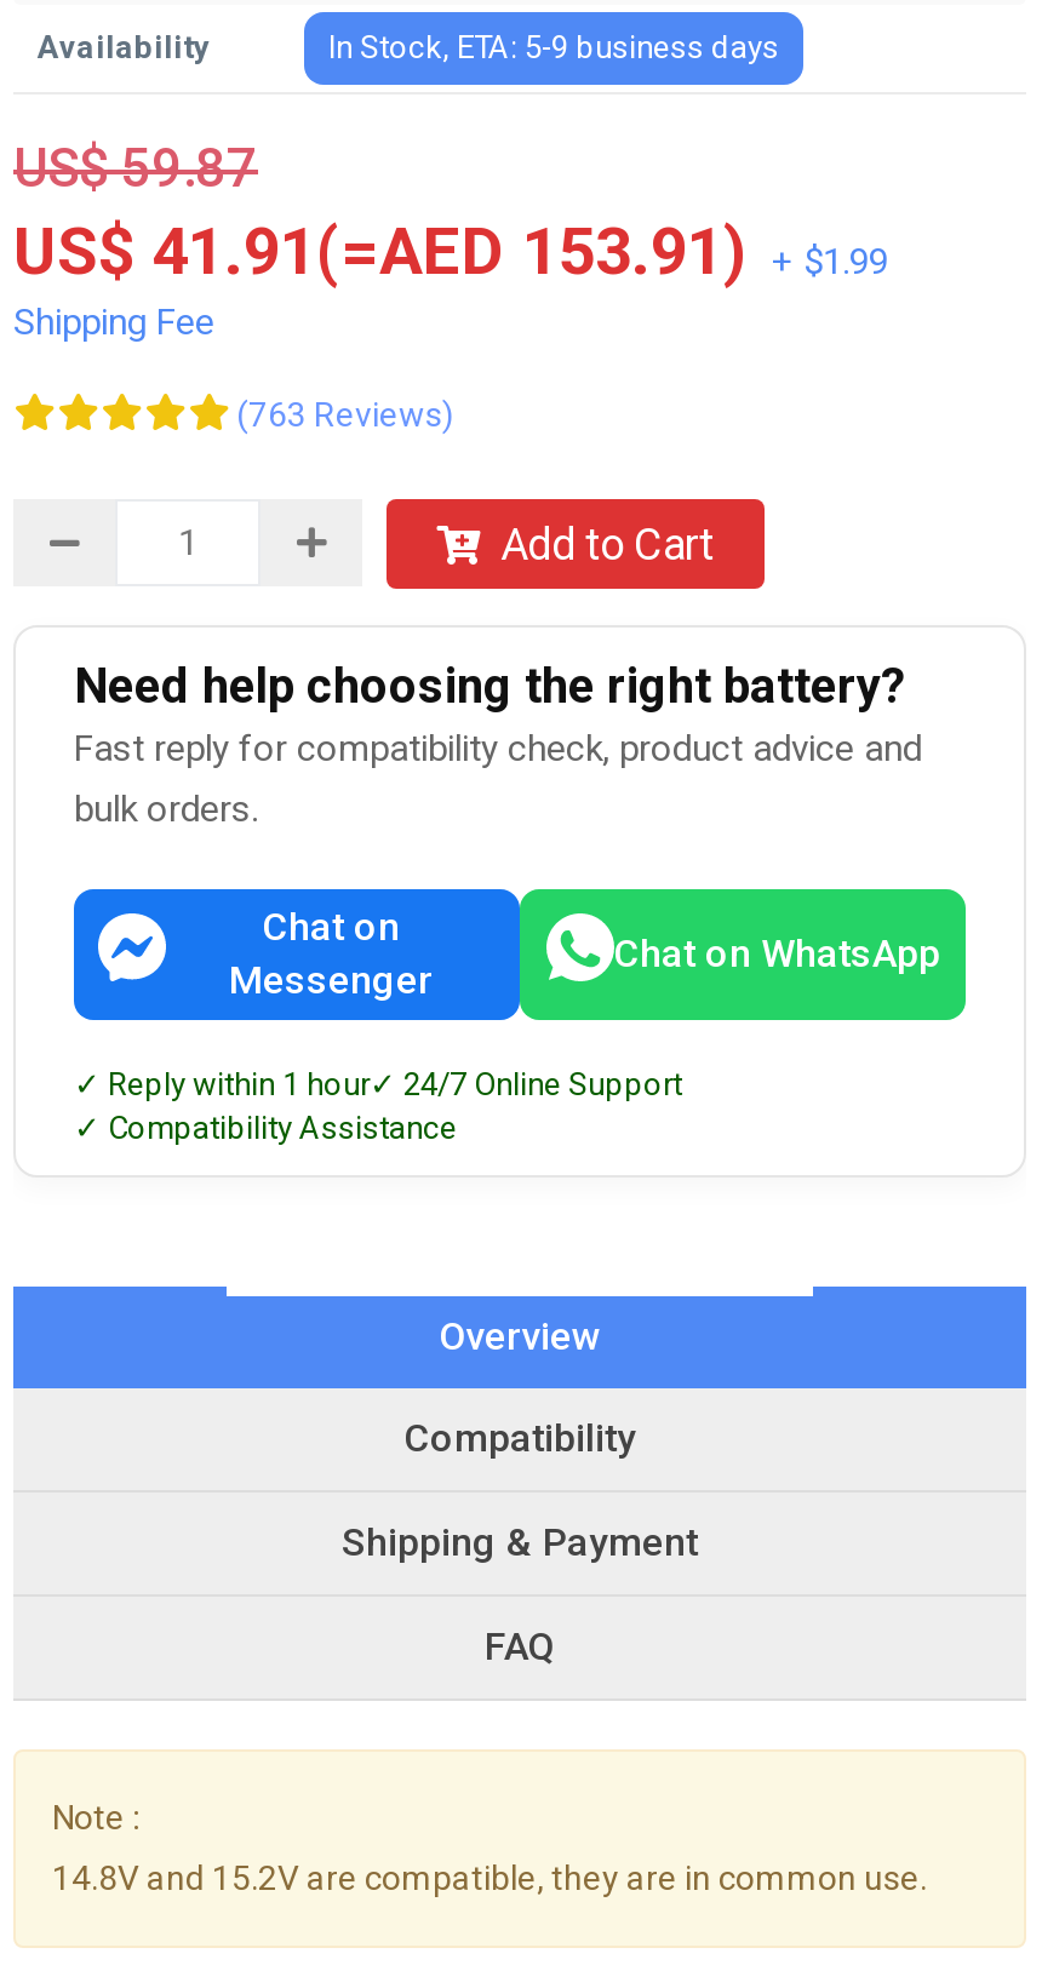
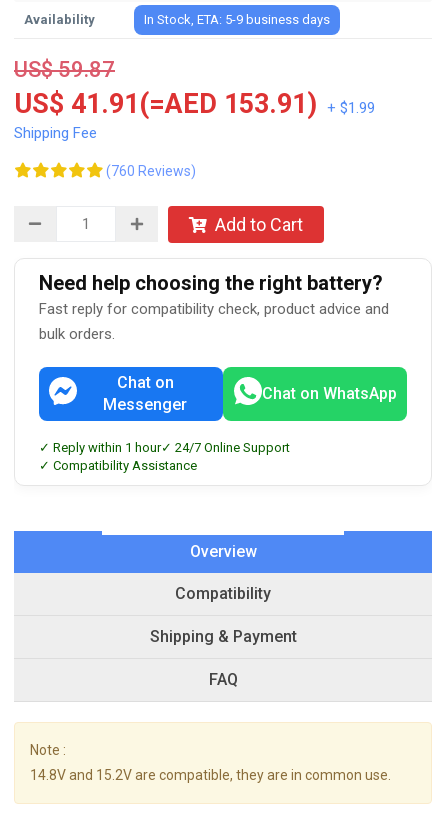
- (763 Reviews)
+ (760 Reviews)
